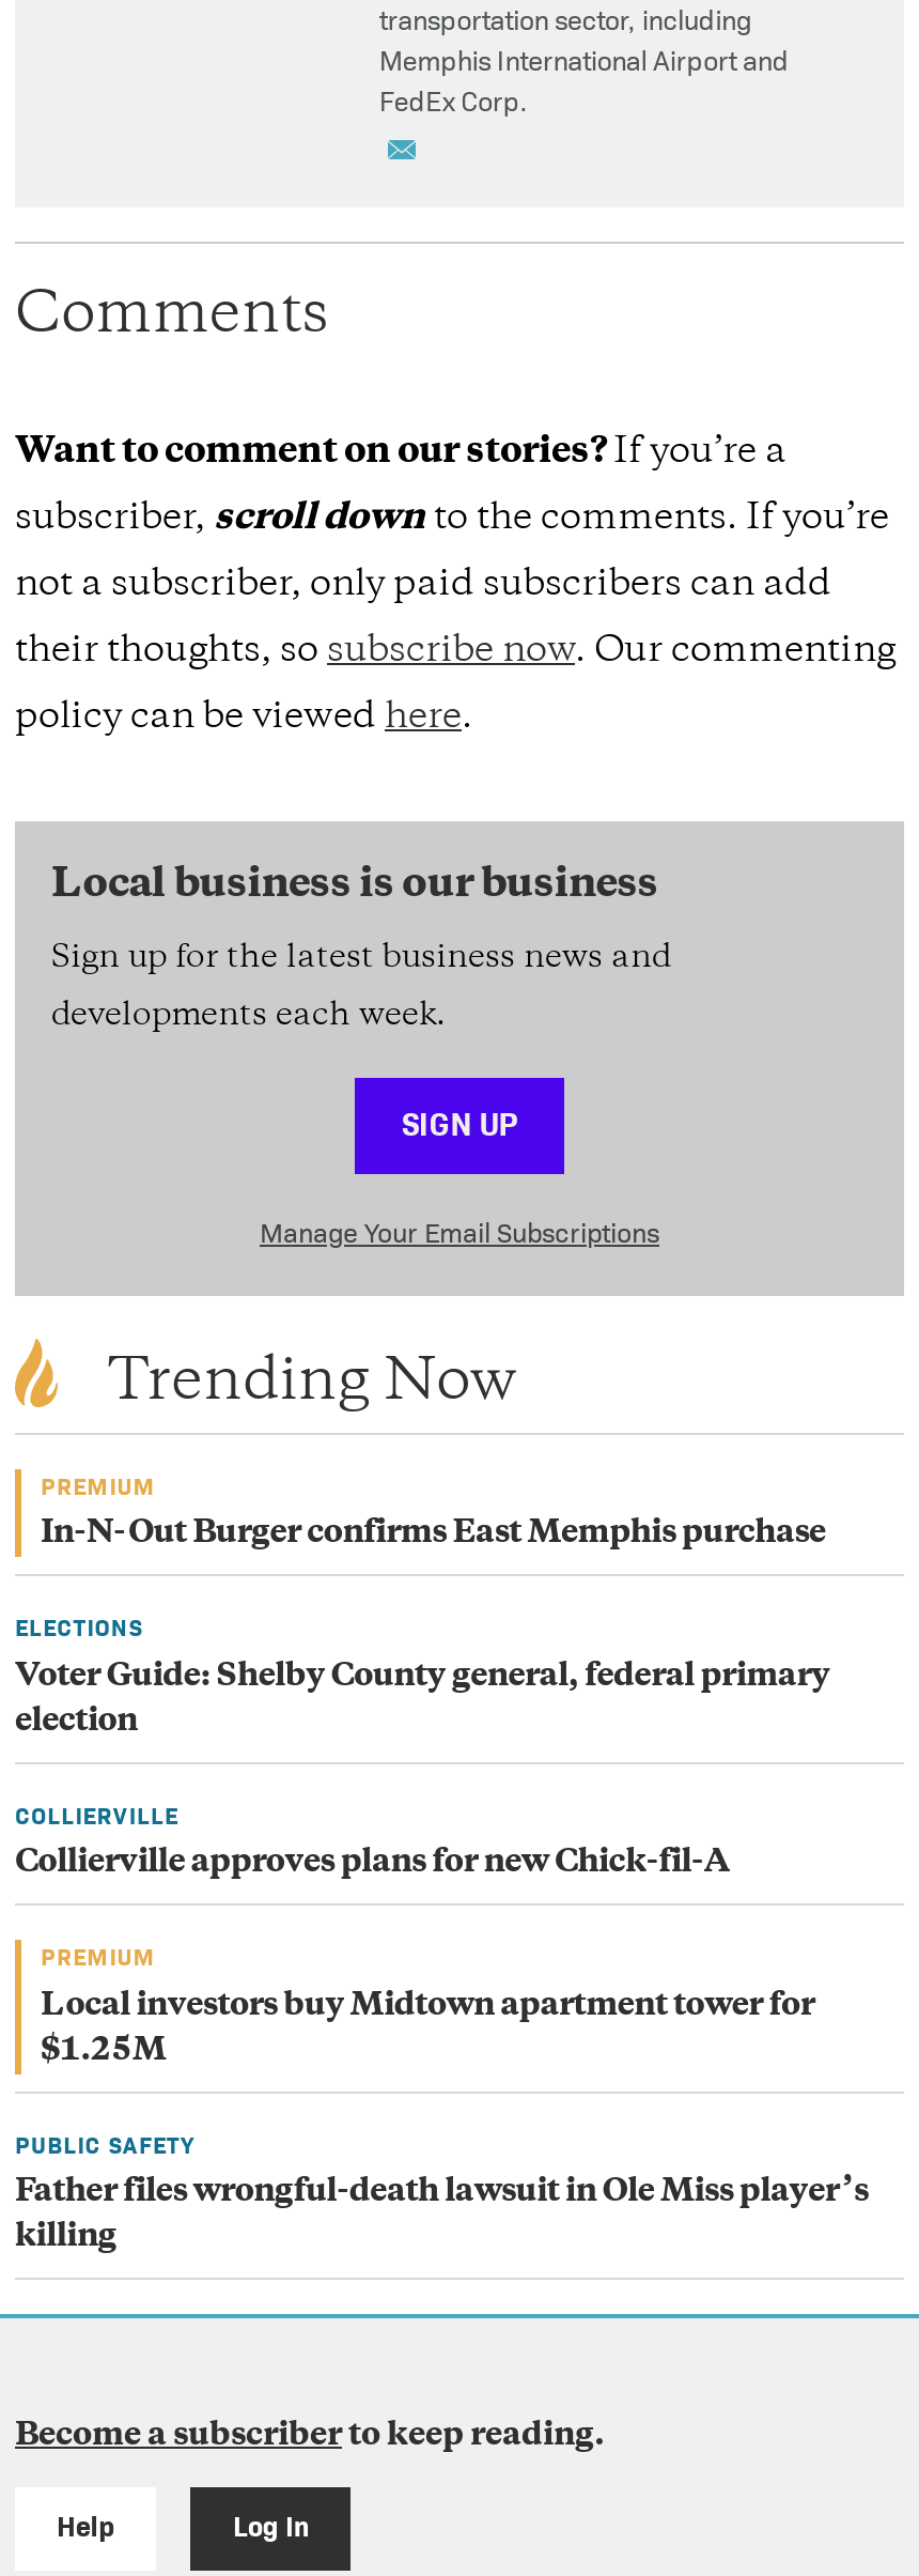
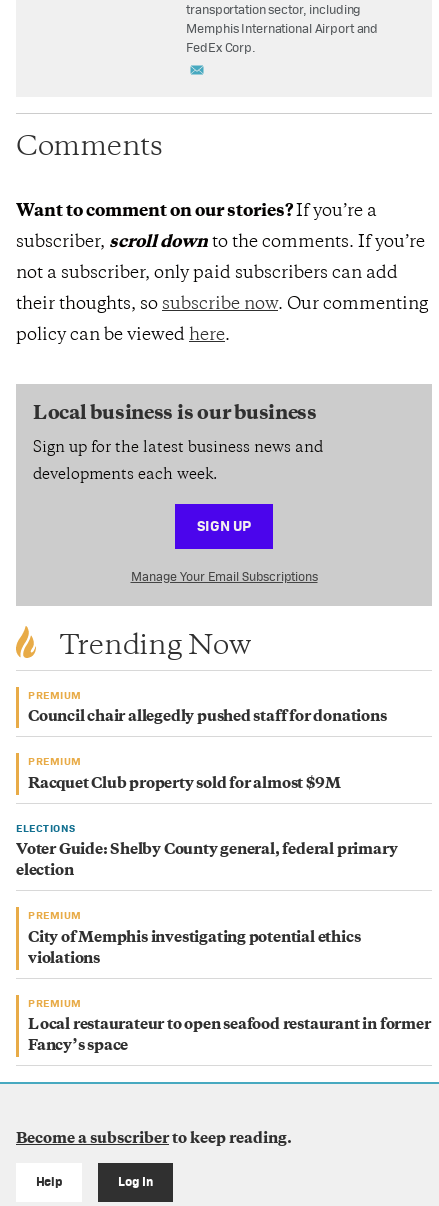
- In-N-Out Burger confirms East Memphis purchase
+ Council chair allegedly pushed staff for donations
+ PREMIUM
+ Racquet Club property sold for almost $9M

moved down: ELECTIONS | Voter Guide: Shelby County general, federal primary | election

- COLLIERVILLE
- Collierville approves plans for new Chick-fil-A

- Local investors buy Midtown apartment tower for
- $1.25M
+ City of Memphis investigating potential ethics
+ violations

- PUBLIC SAFETY
+ PREMIUM

- Father files wrongful-death lawsuit in Ole Miss player’s
- killing
+ Local restaurateur to open seafood restaurant in former
+ Fancy’s space
